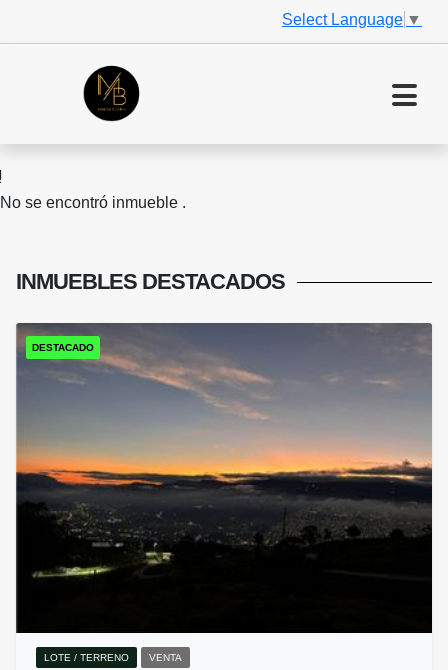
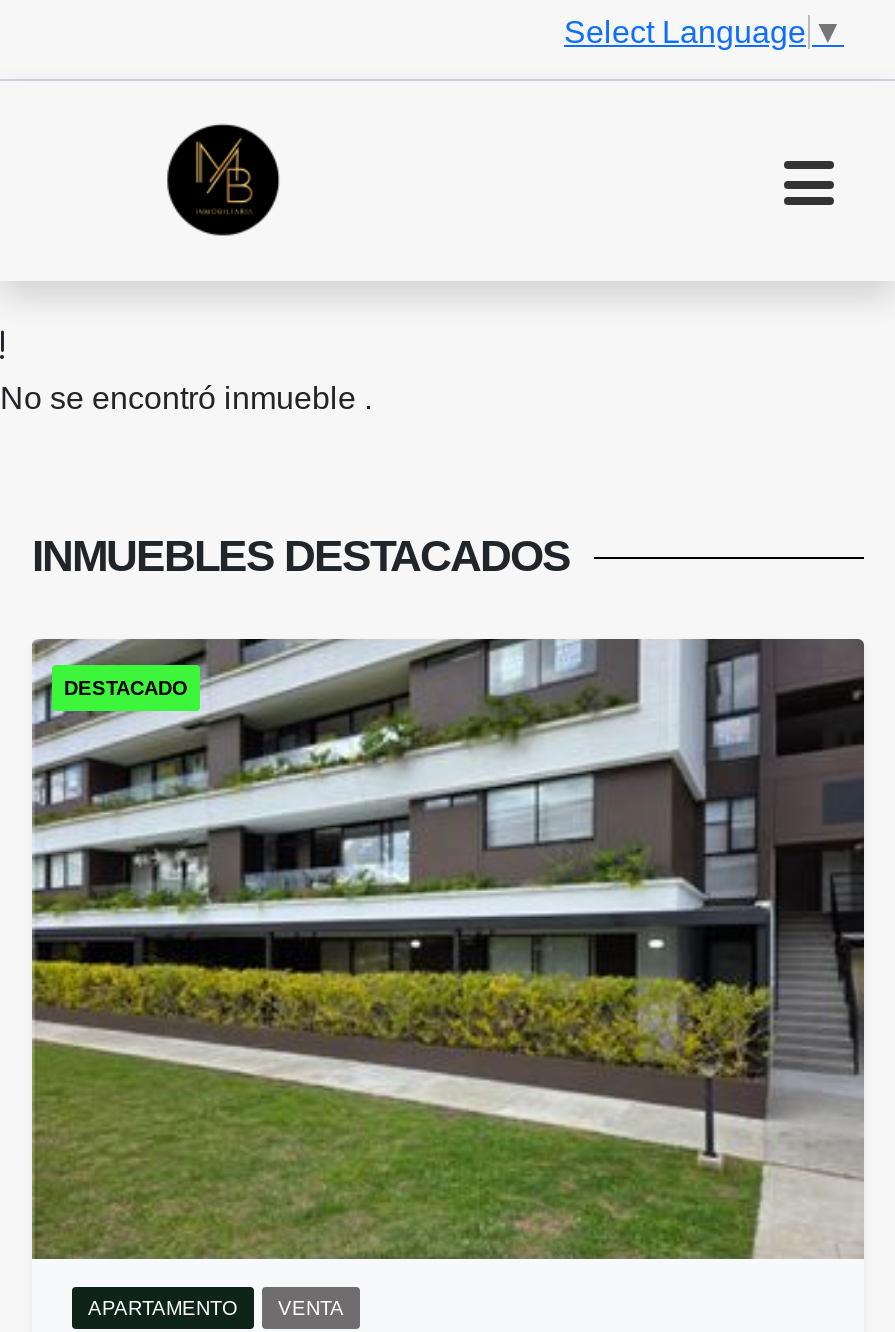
- [image]
- LOTE / TERRENO
+ [image]
+ APARTAMENTO
